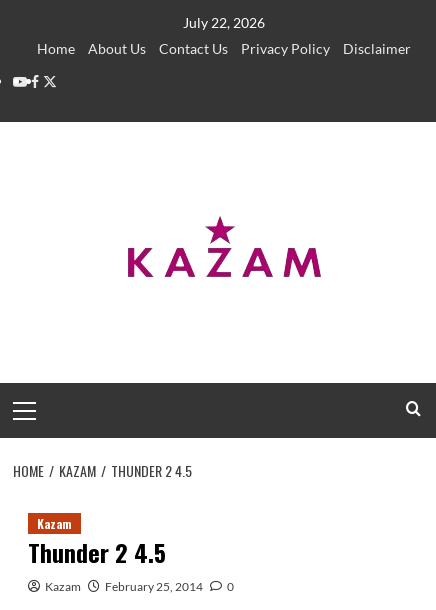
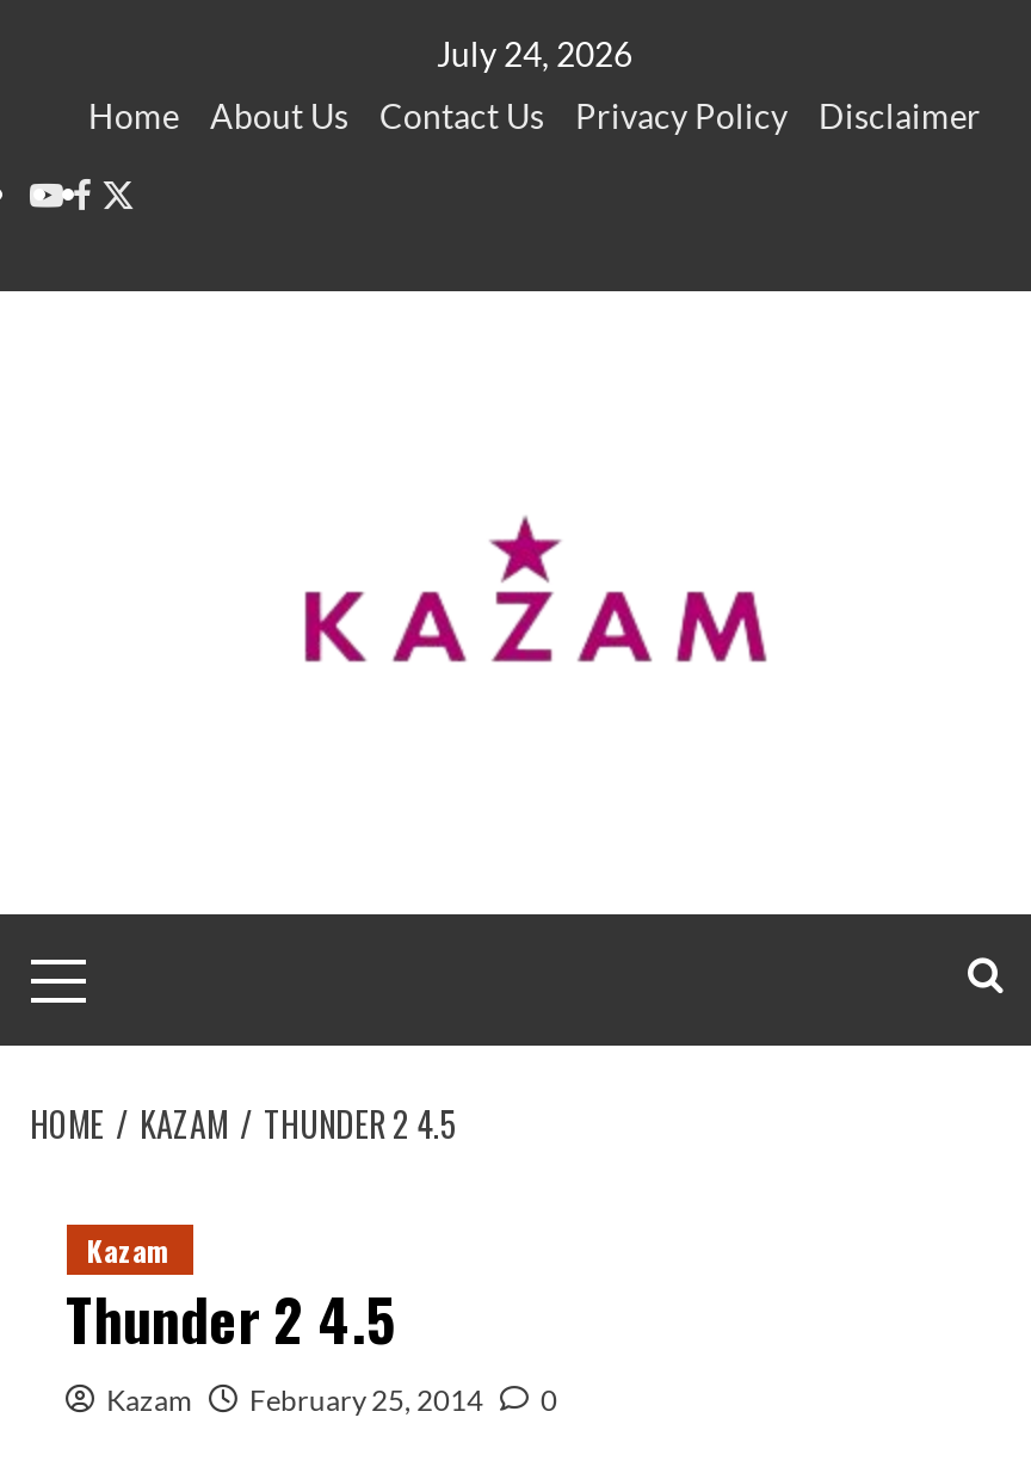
- July 22, 2026
+ July 24, 2026
